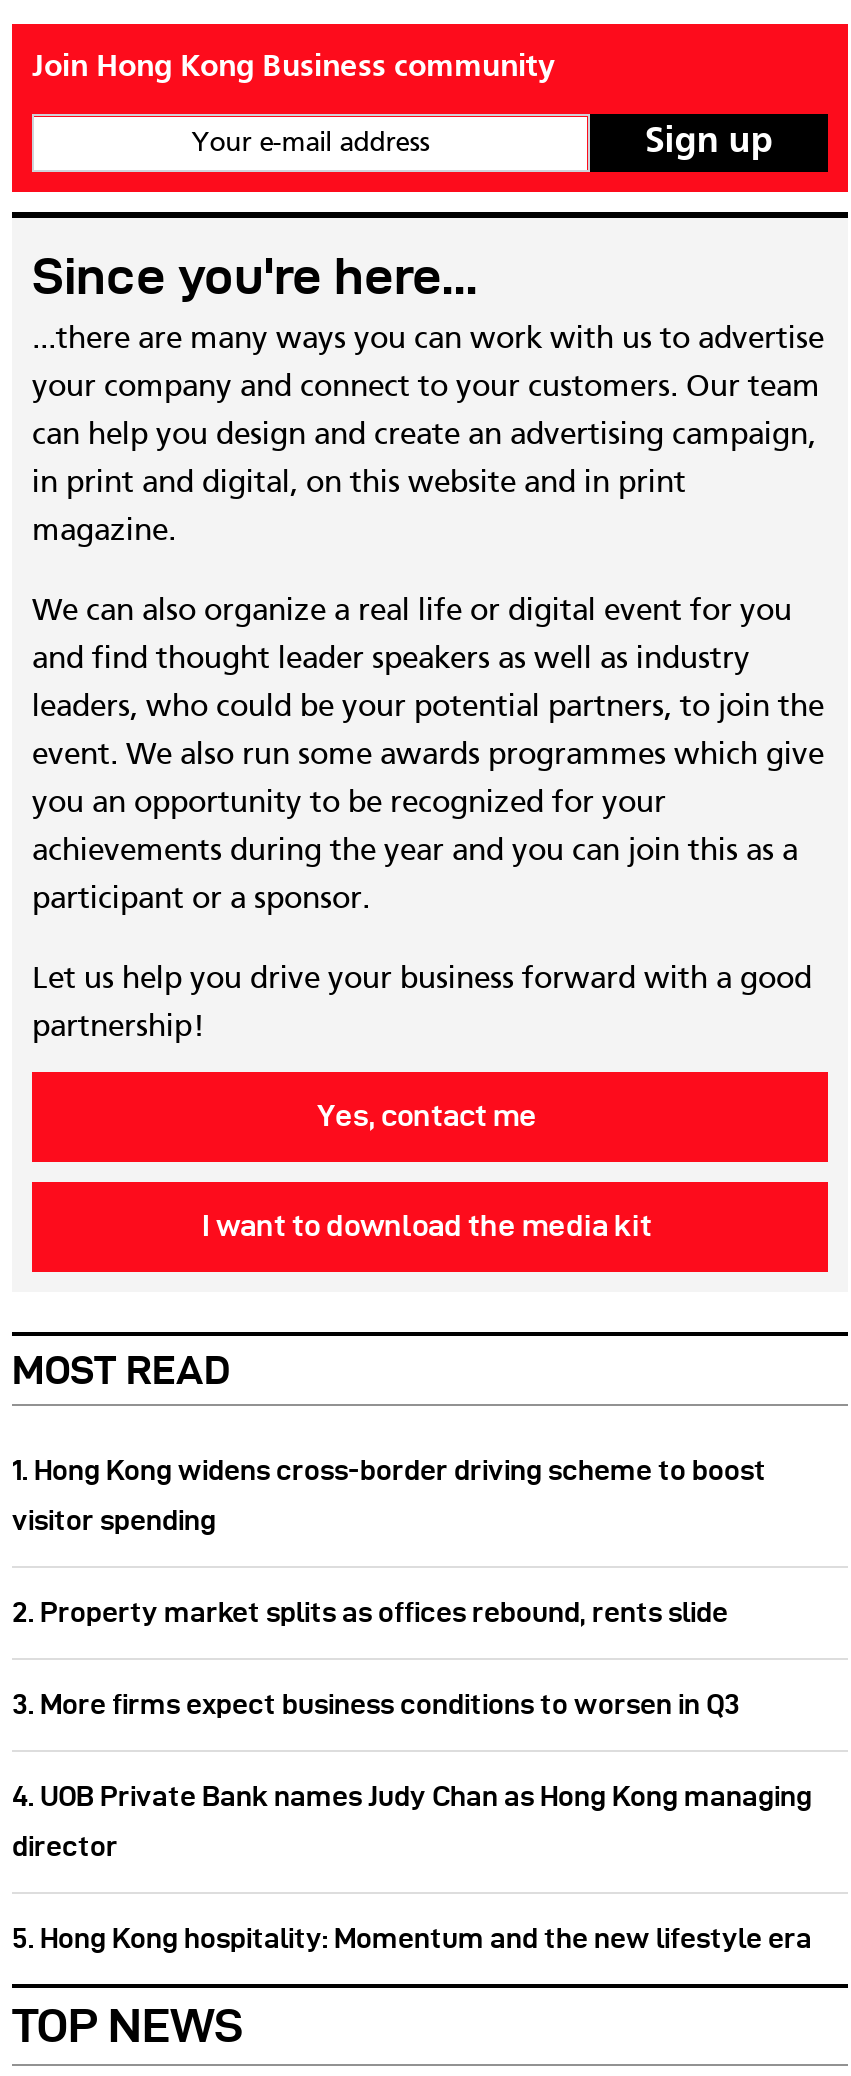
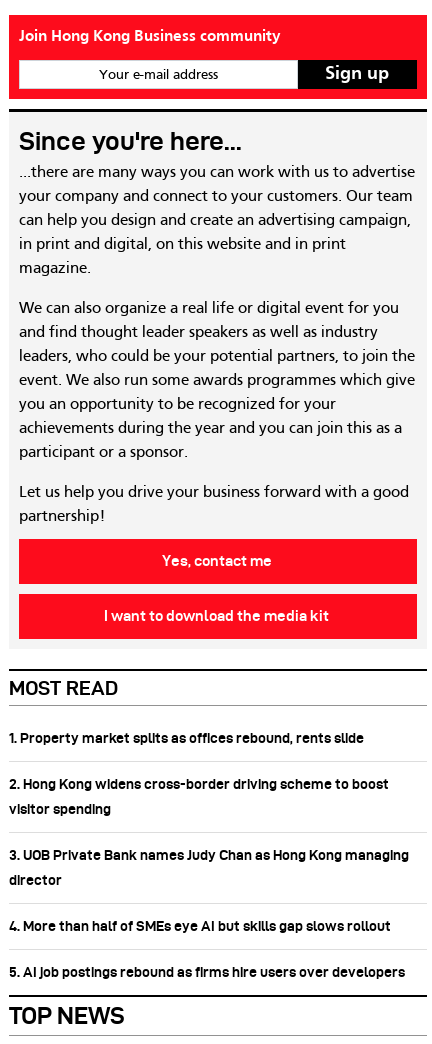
- 1. Hong Kong widens cross-border driving scheme to boost
+ 1. Property market splits as offices rebound, rents slide
+ 2. Hong Kong widens cross-border driving scheme to boost

moved down: visitor spending

- 2. Property market splits as offices rebound, rents slide
- 3. More firms expect business conditions to worsen in Q3
- 4. UOB Private Bank names Judy Chan as Hong Kong managing
+ 3. UOB Private Bank names Judy Chan as Hong Kong managing

moved up: director

- 5. Hong Kong hospitality: Momentum and the new lifestyle era
+ 4. More than half of SMEs eye AI but skills gap slows rollout
+ 5. AI job postings rebound as firms hire users over developers
